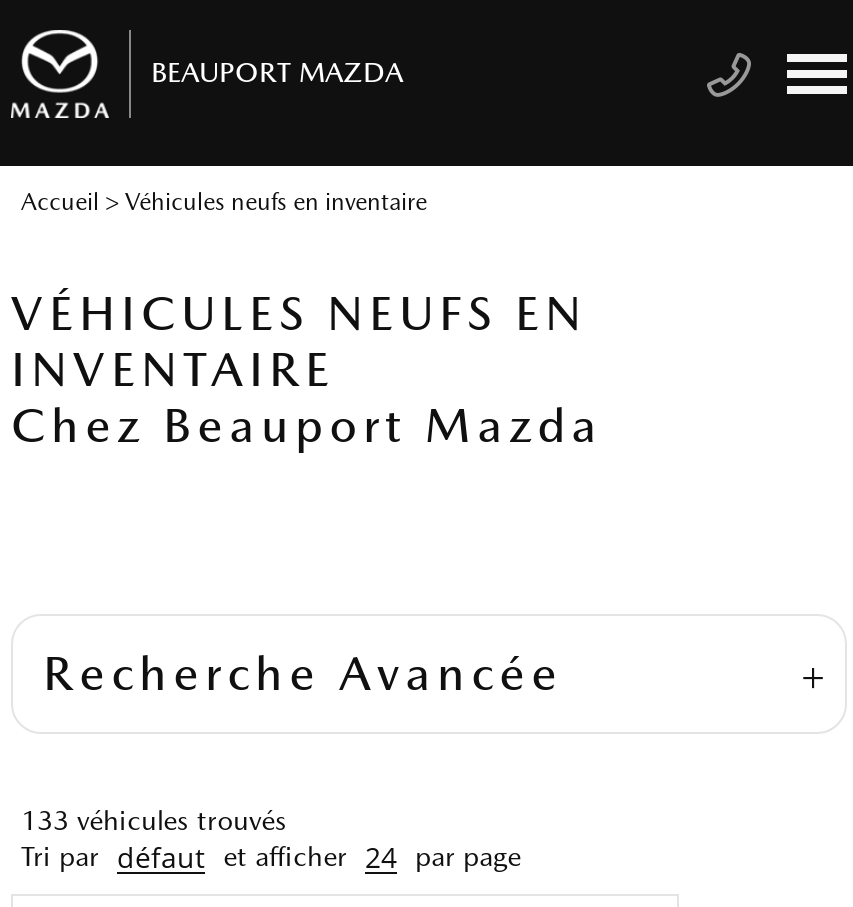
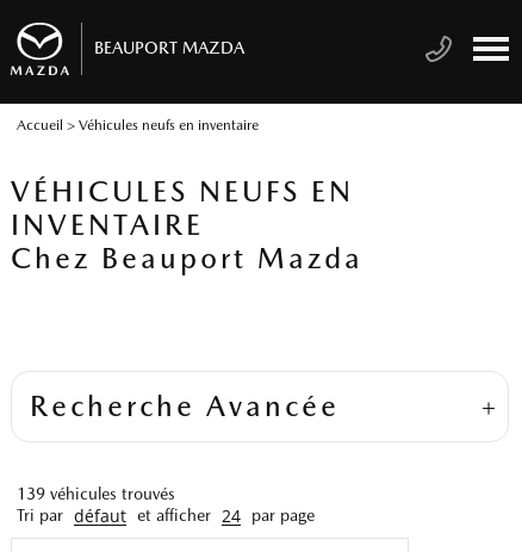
- 133 véhicules trouvés
+ 139 véhicules trouvés
